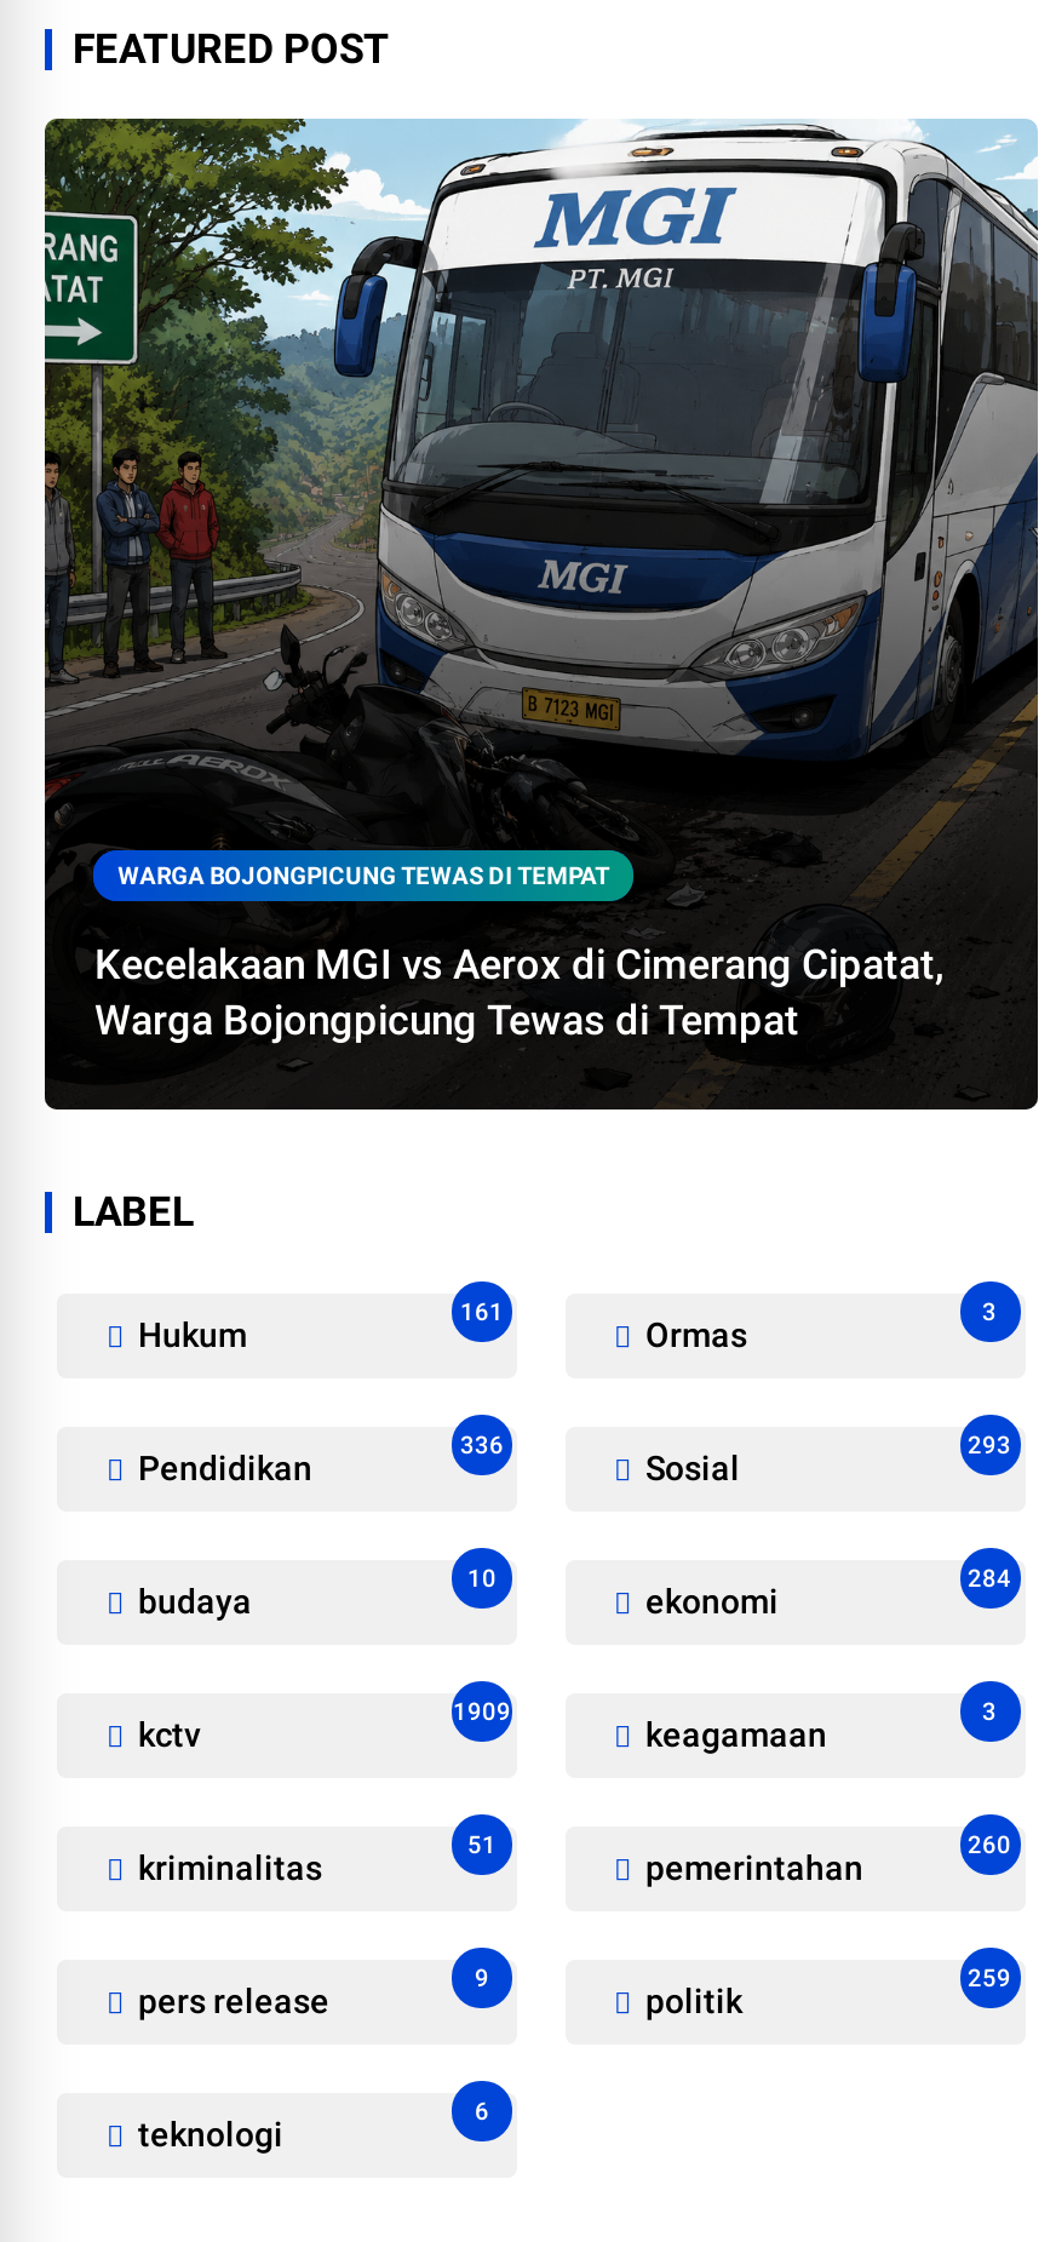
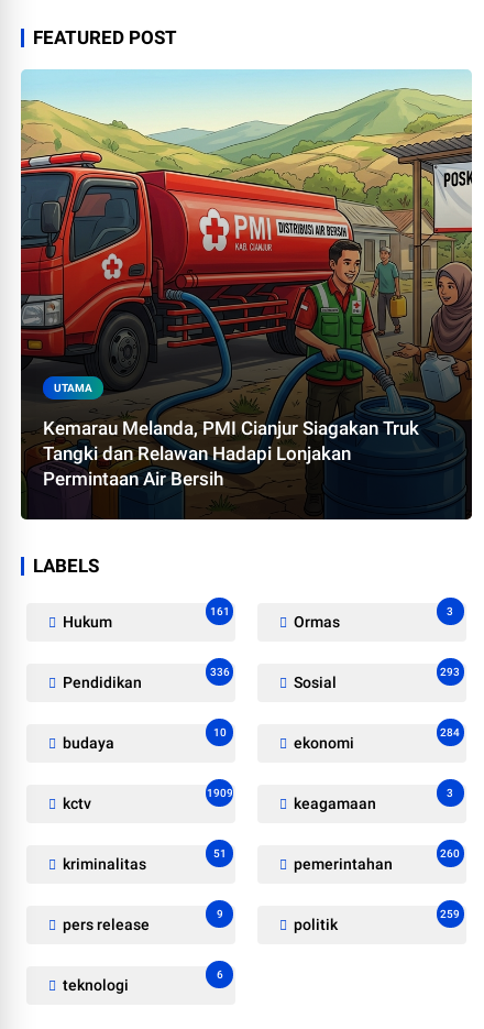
- [image]
- WARGA BOJONGPICUNG TEWAS DI TEMPAT
+ [image]
+ UTAMA

- Kecelakaan MGI vs Aerox di Cimerang Cipatat,
- Warga Bojongpicung Tewas di Tempat
+ Kemarau Melanda, PMI Cianjur Siagakan Truk
+ Tangki dan Relawan Hadapi Lonjakan
+ Permintaan Air Bersih

- LABEL
+ LABELS
